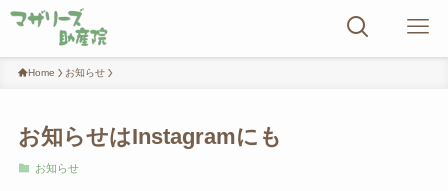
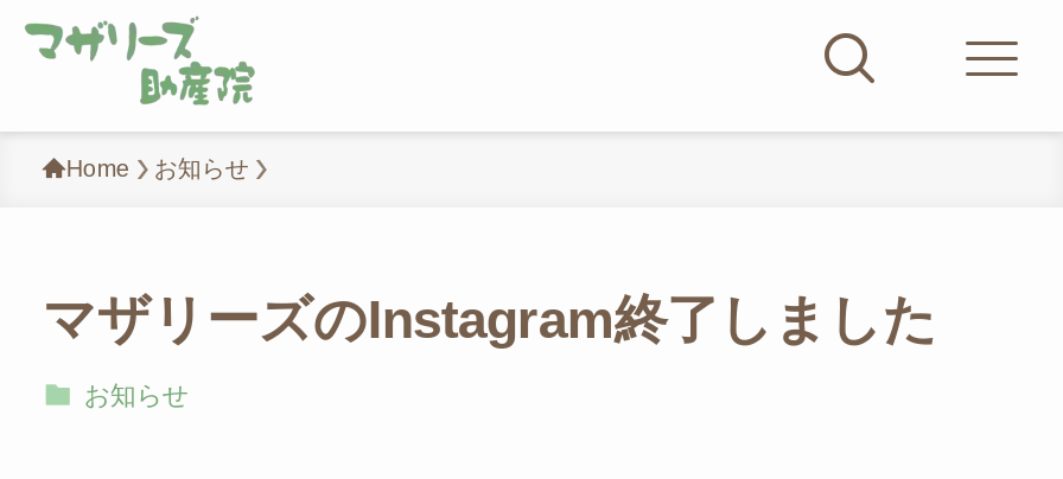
- お知らせはInstagramにも
+ マザリーズのInstagram終了しました
